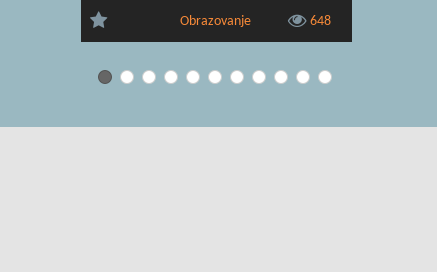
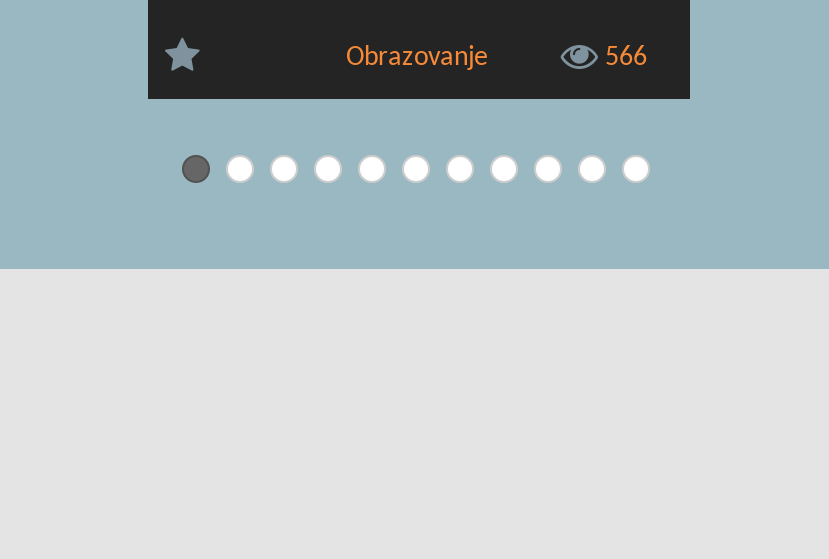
- 648
+ 566
